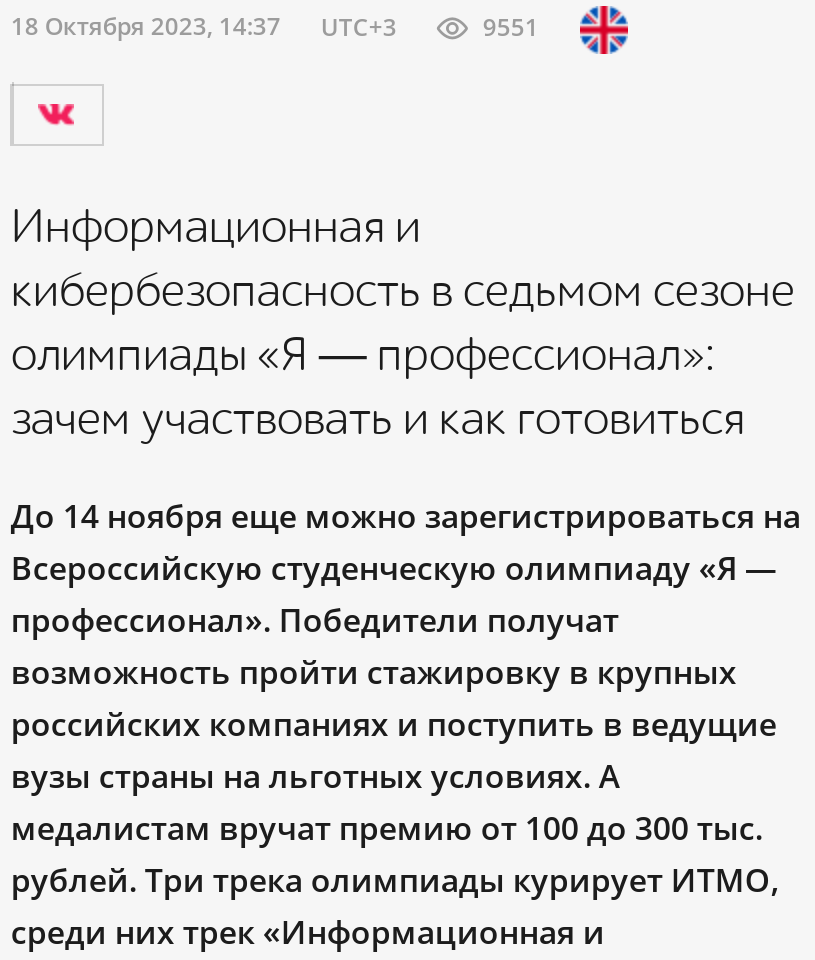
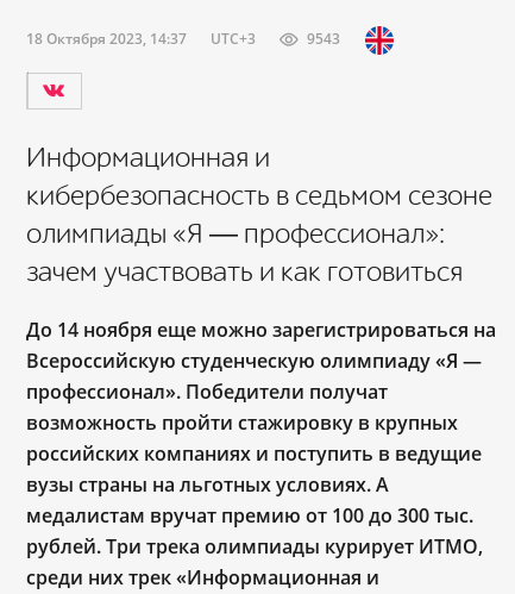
- 9551
+ 9543
